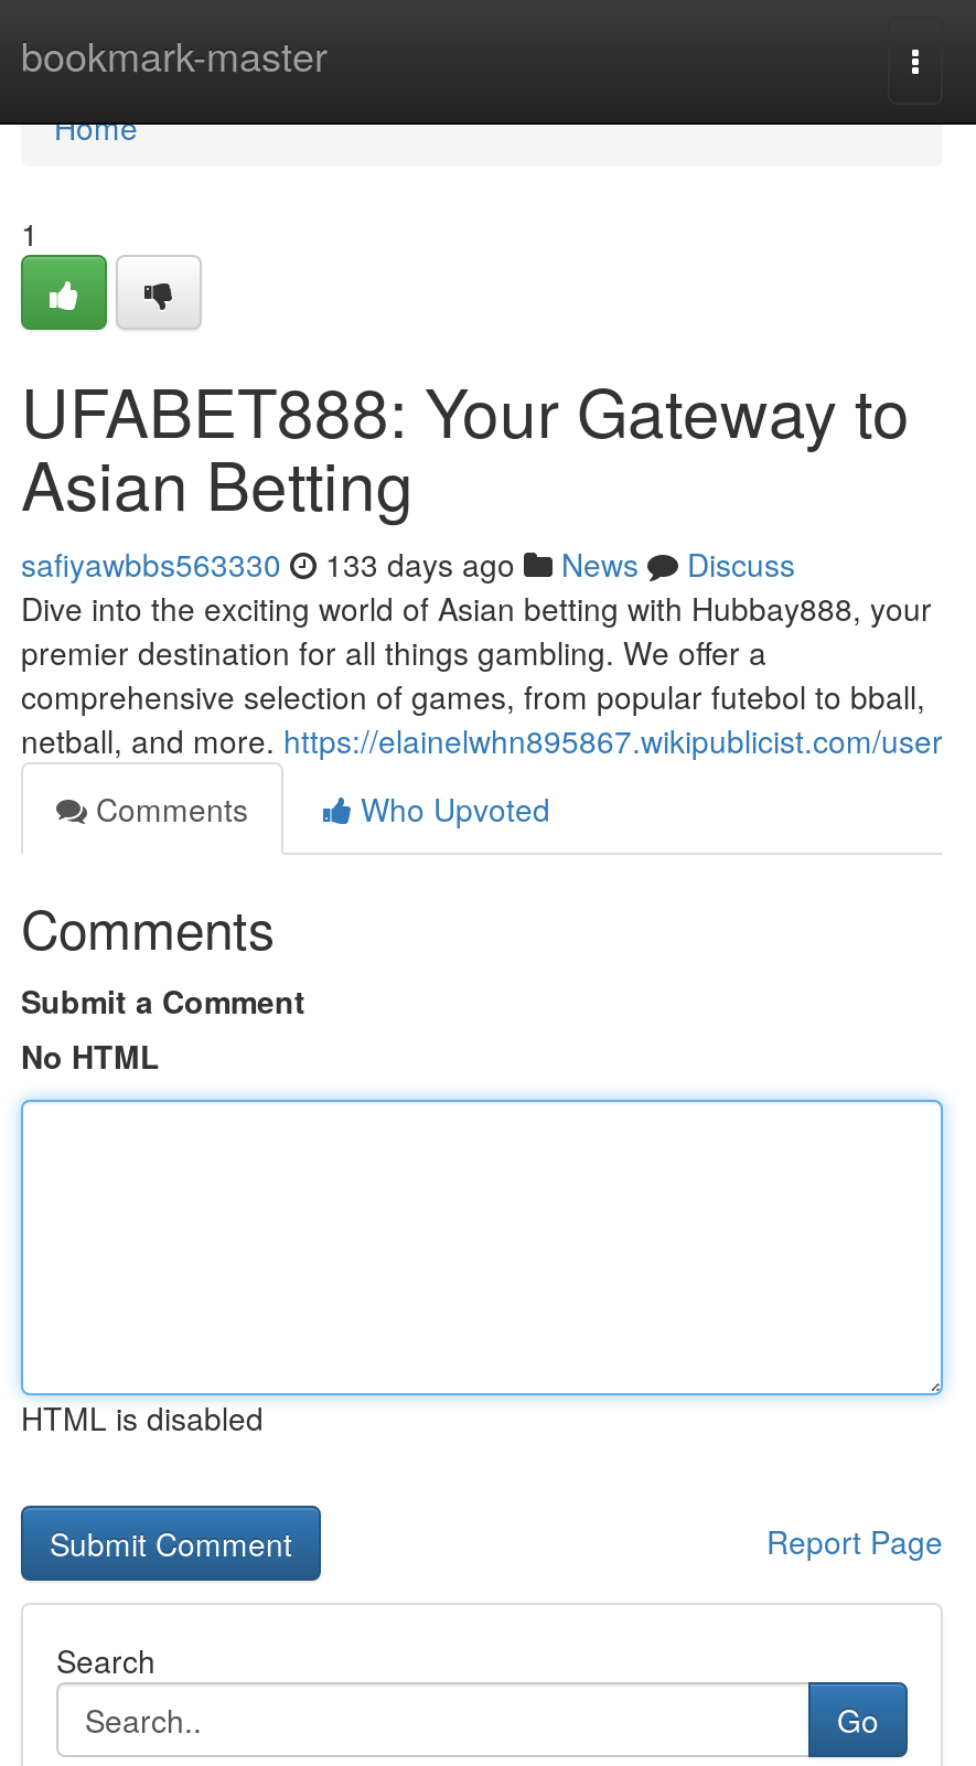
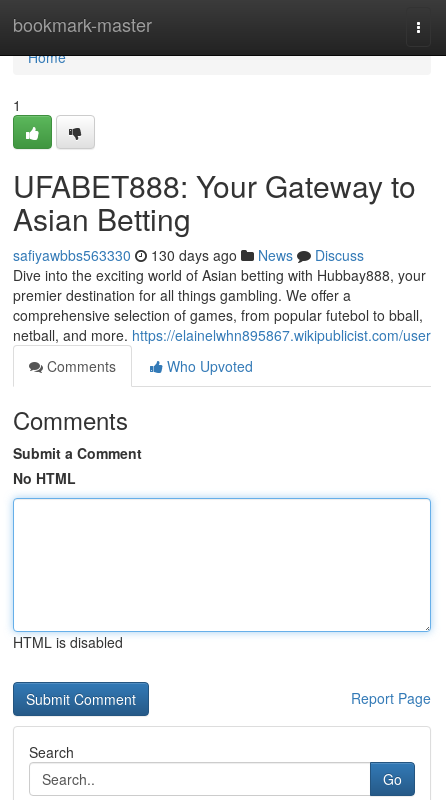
- safiyawbbs563330 133 days ago News Discuss
+ safiyawbbs563330 130 days ago News Discuss
